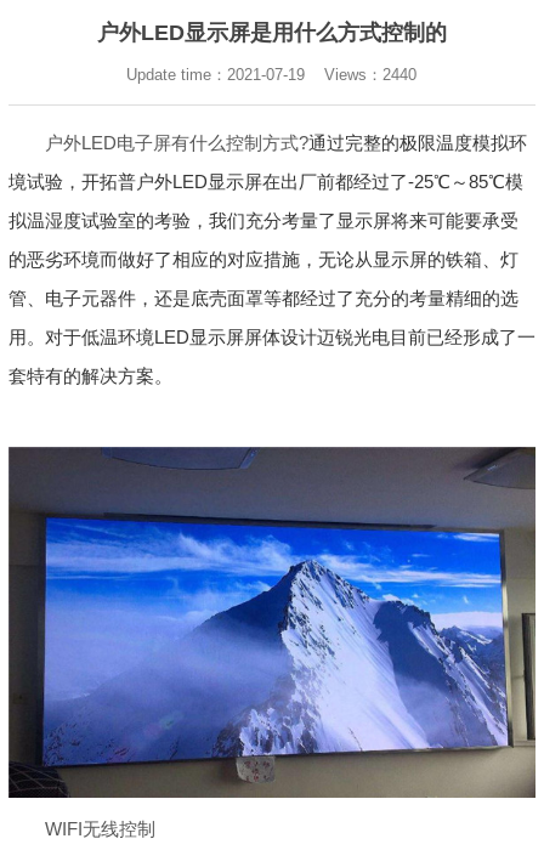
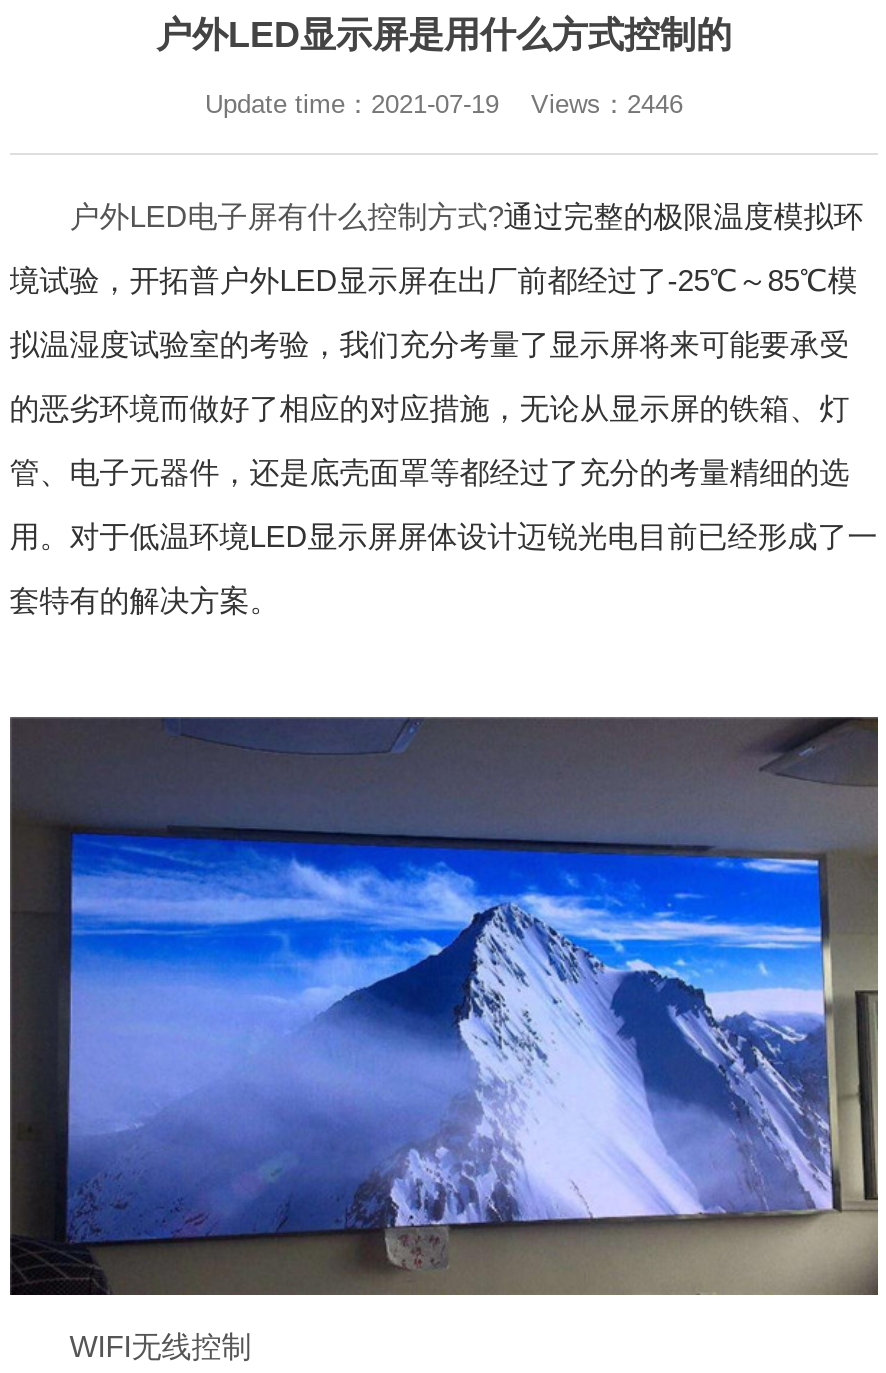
- Update time：2021-07-19 Views：2440
+ Update time：2021-07-19 Views：2446
